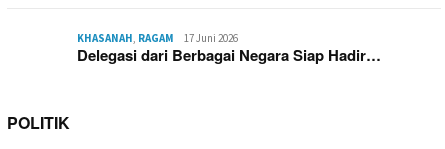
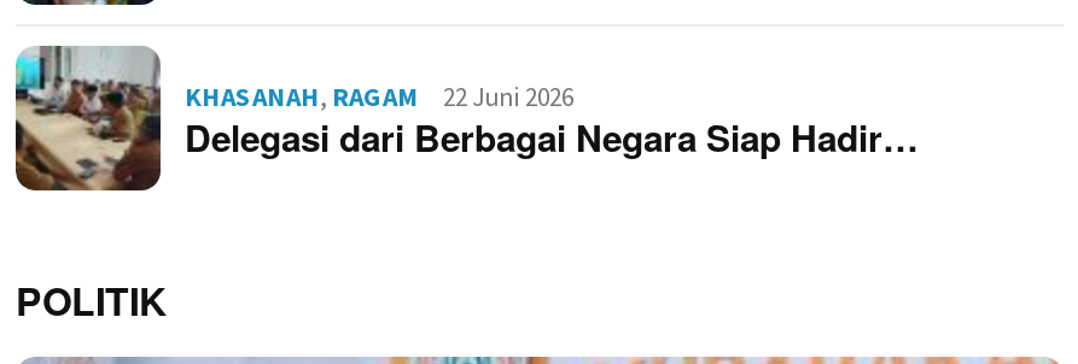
+ [image]

- KHASANAH, RAGAM 17 Juni 2026
+ KHASANAH, RAGAM 22 Juni 2026
